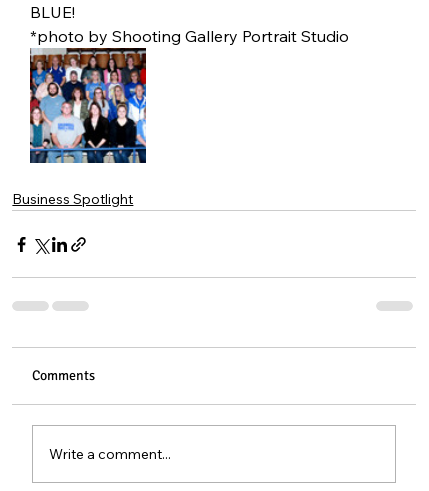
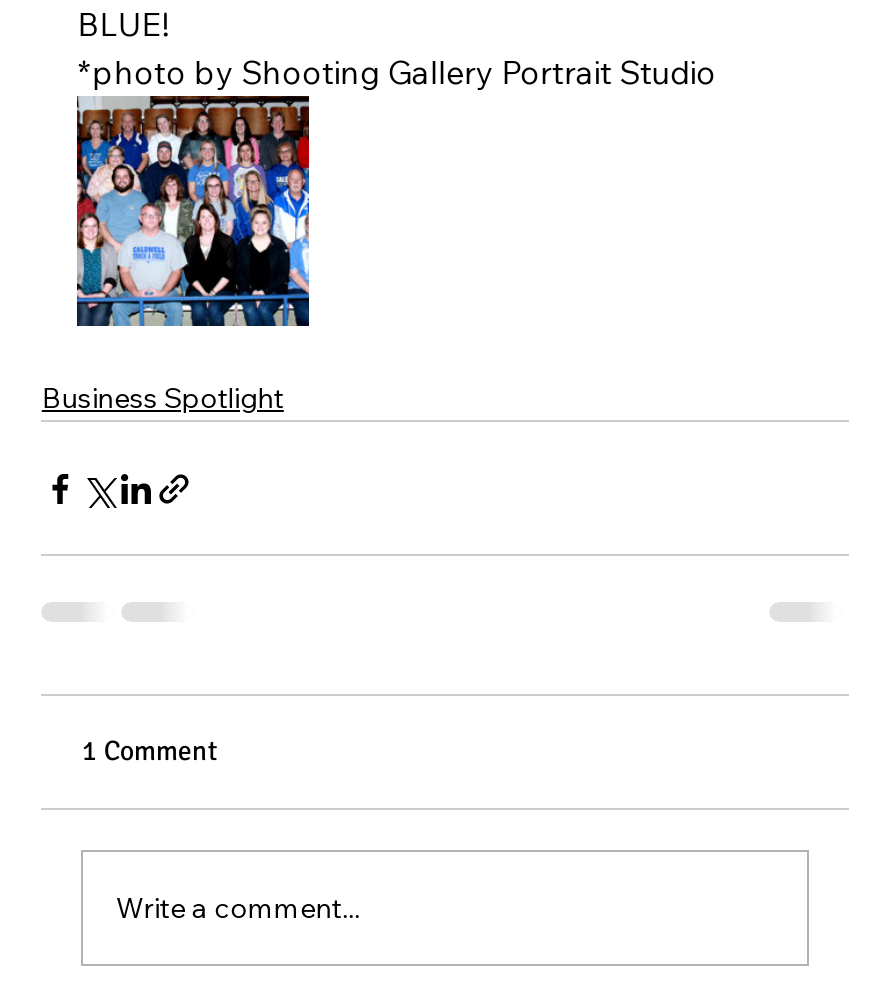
- Comments
+ 1 Comment
